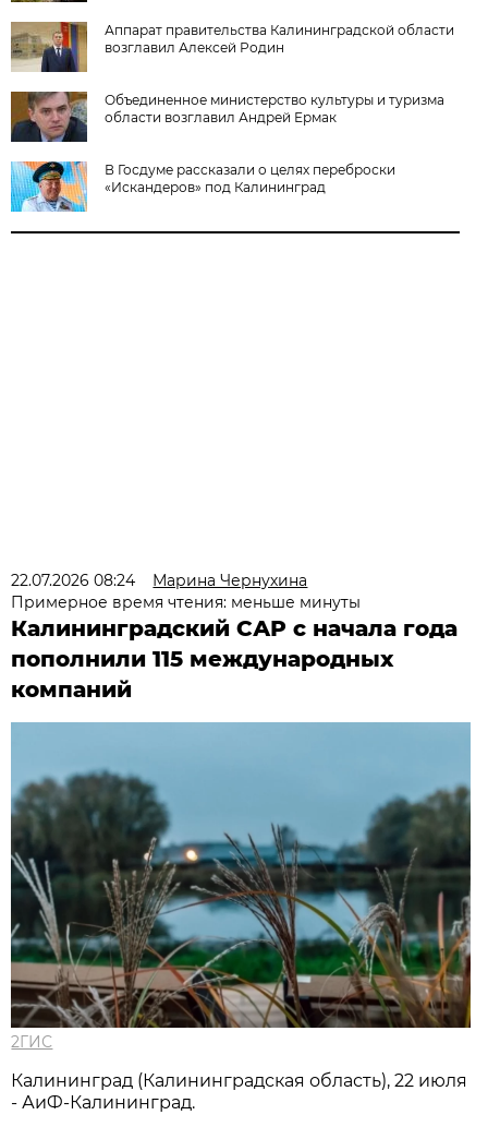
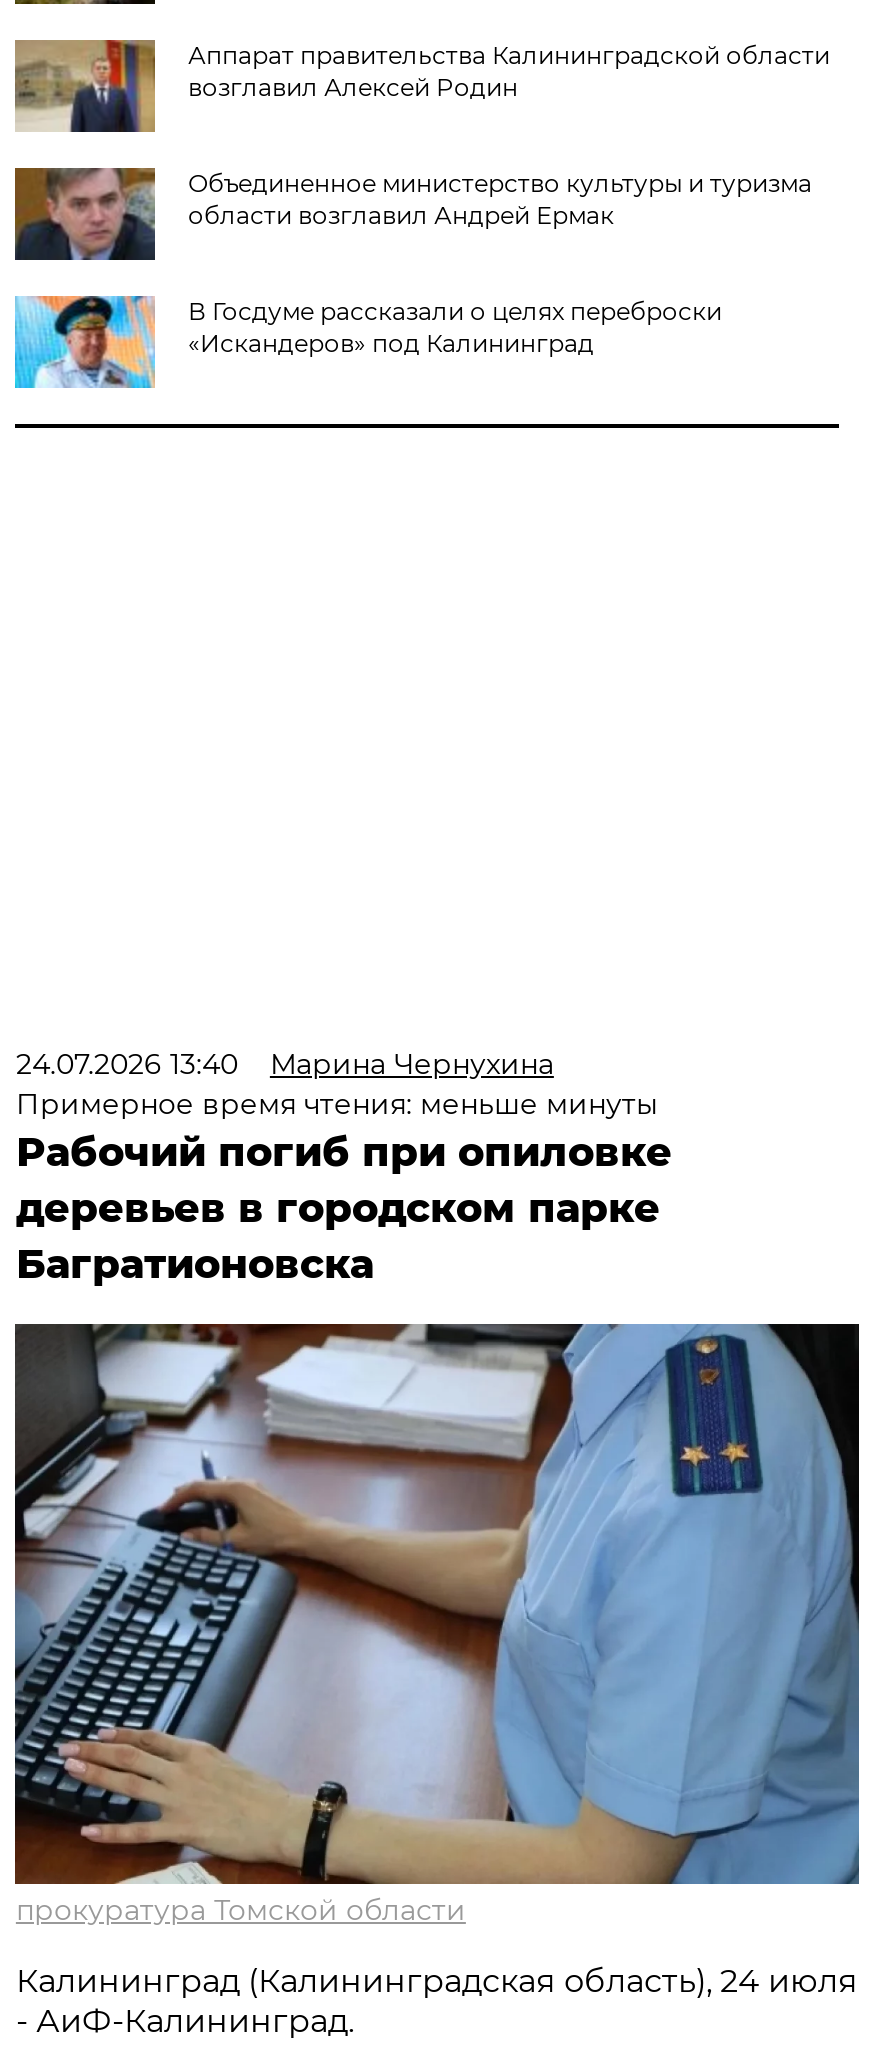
- 22.07.2026 08:24 Марина Чернухина
+ 24.07.2026 13:40 Марина Чернухина

- Калининградский САР с начала года
- пополнили 115 международных
- компаний
+ Рабочий погиб при опиловке
+ деревьев в городском парке
+ Багратионовска

- [image]
- 2ГИС
+ [image]
+ прокуратура Томской области

- Калининград (Калининградская область), 22 июля
+ Калининград (Калининградская область), 24 июля
